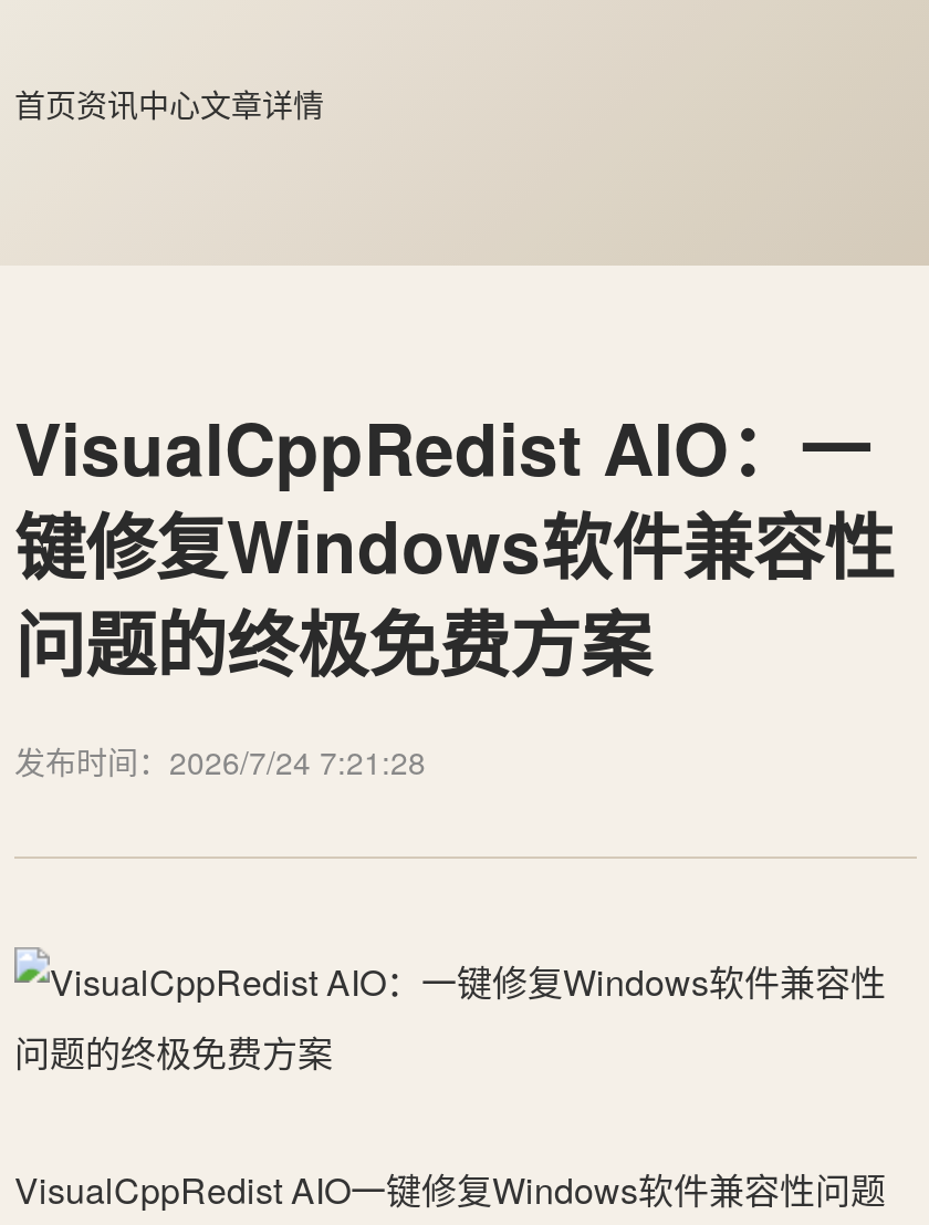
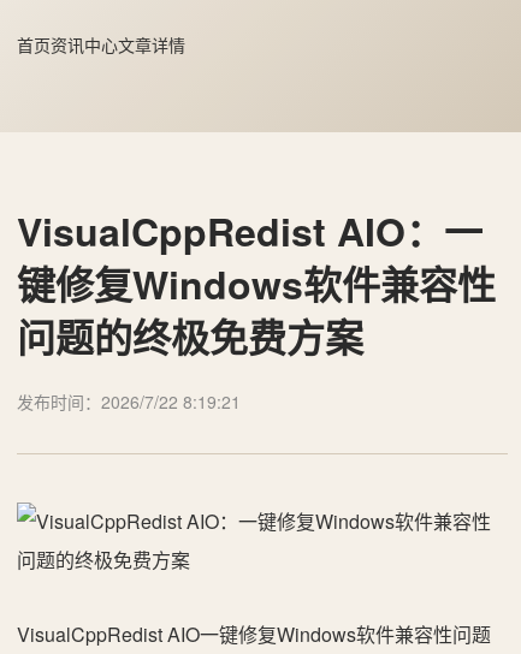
- 发布时间：2026/7/24 7:21:28
+ 发布时间：2026/7/22 8:19:21
